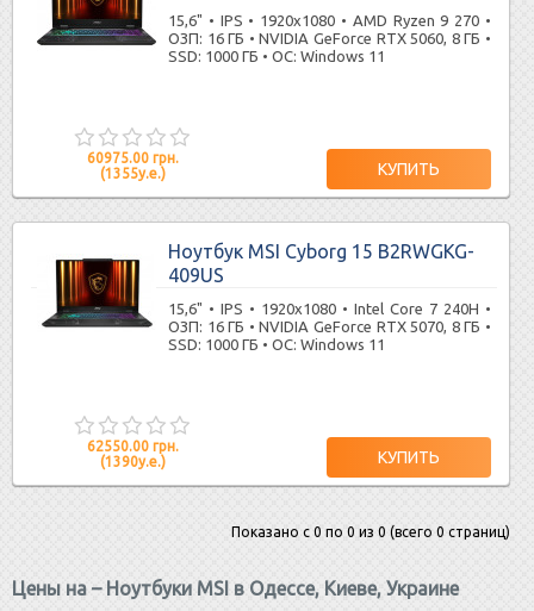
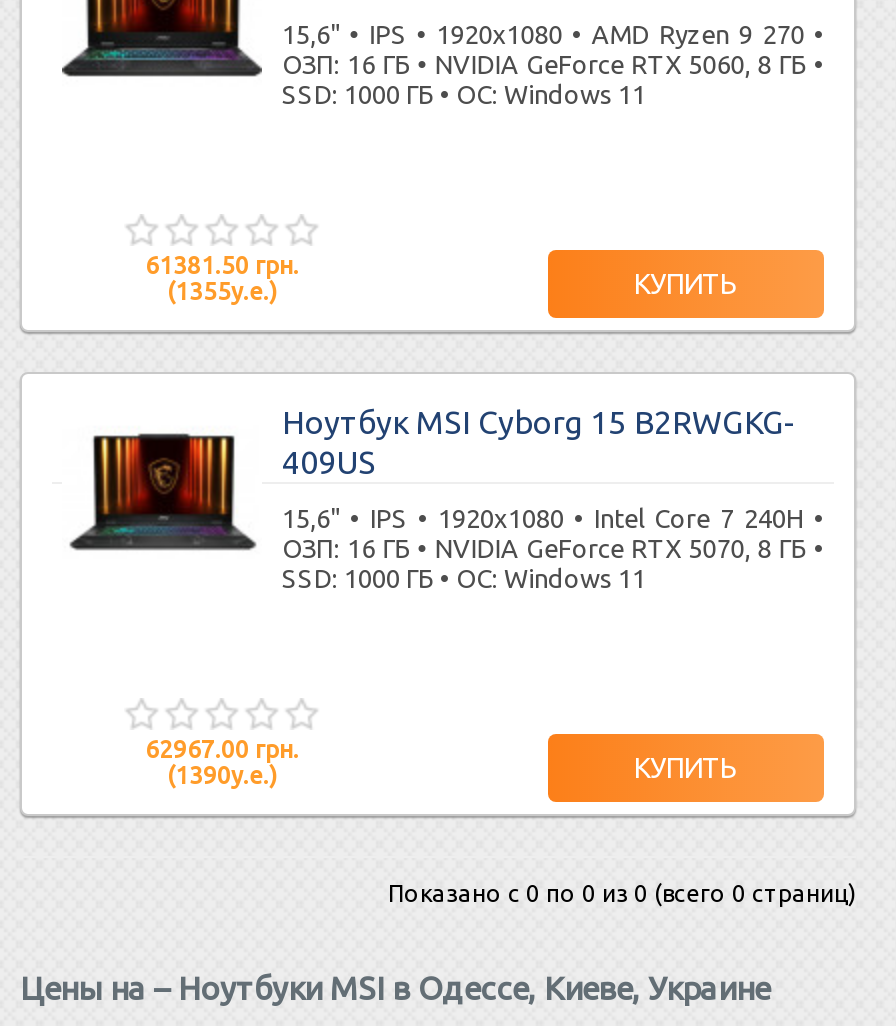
- 60975.00 грн.
+ 61381.50 грн.

- 62550.00 грн.
+ 62967.00 грн.
